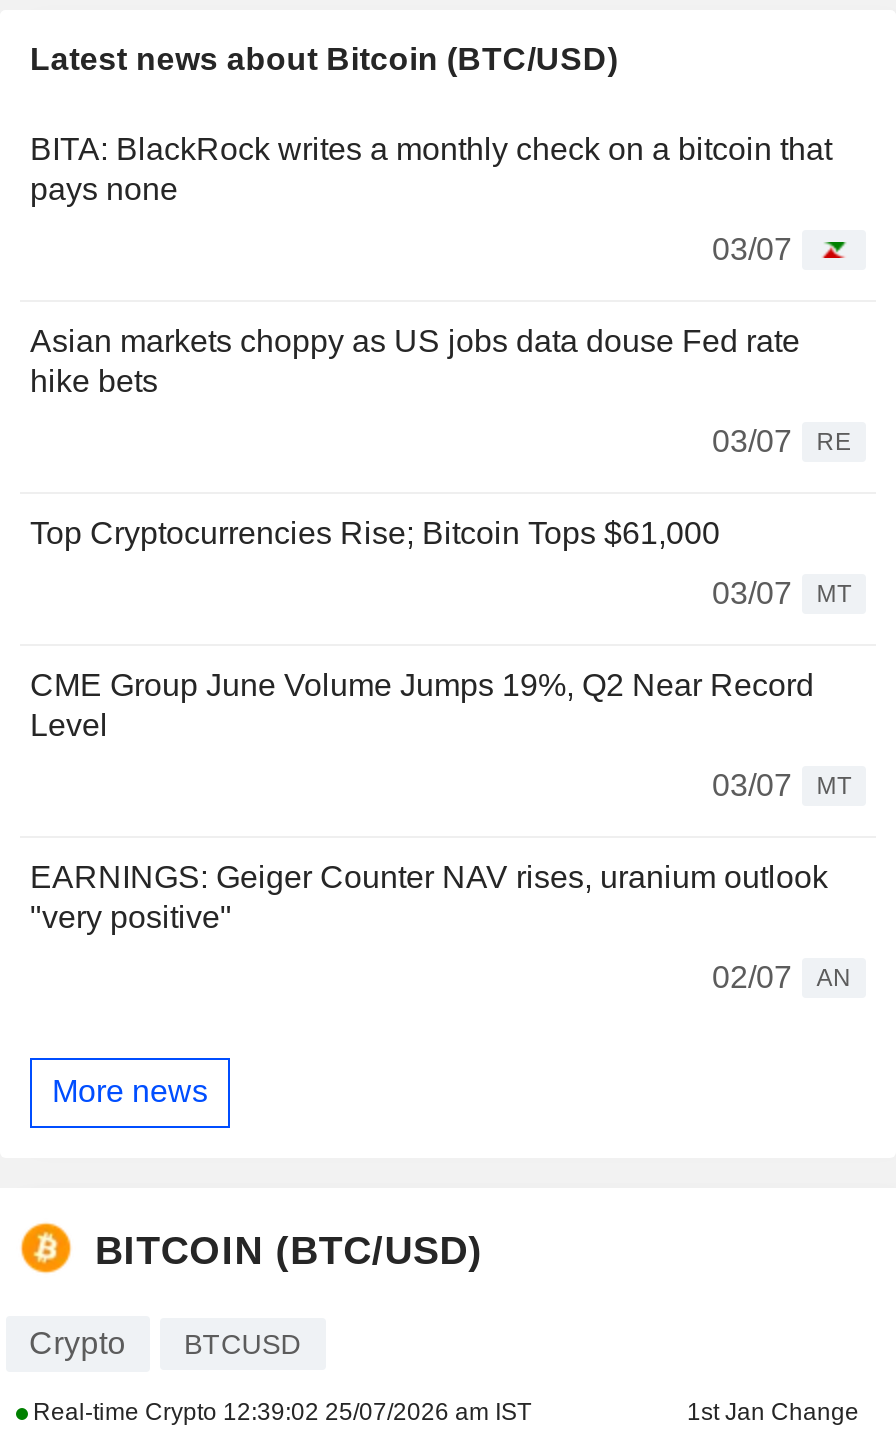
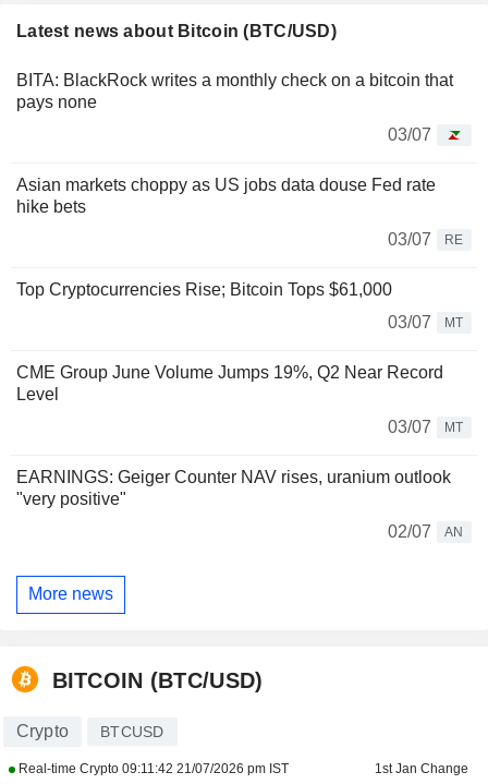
- Real-time Crypto 12:39:02 25/07/2026 am IST
+ Real-time Crypto 09:11:42 21/07/2026 pm IST
